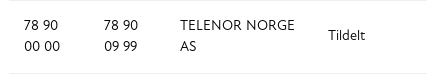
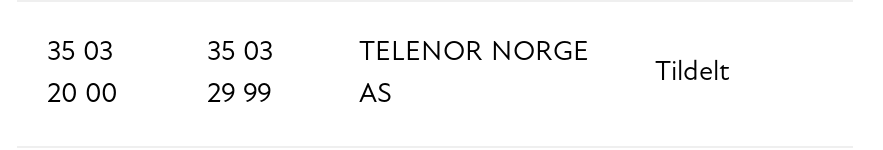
- 78 90
+ 35 03

- 78 90
+ 35 03

- 00 00
+ 20 00

- 09 99
+ 29 99
